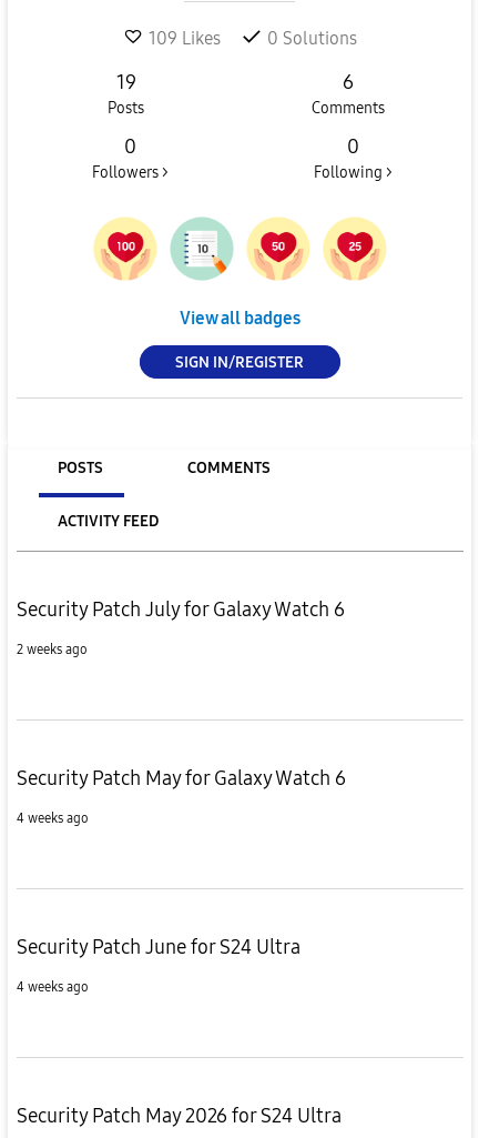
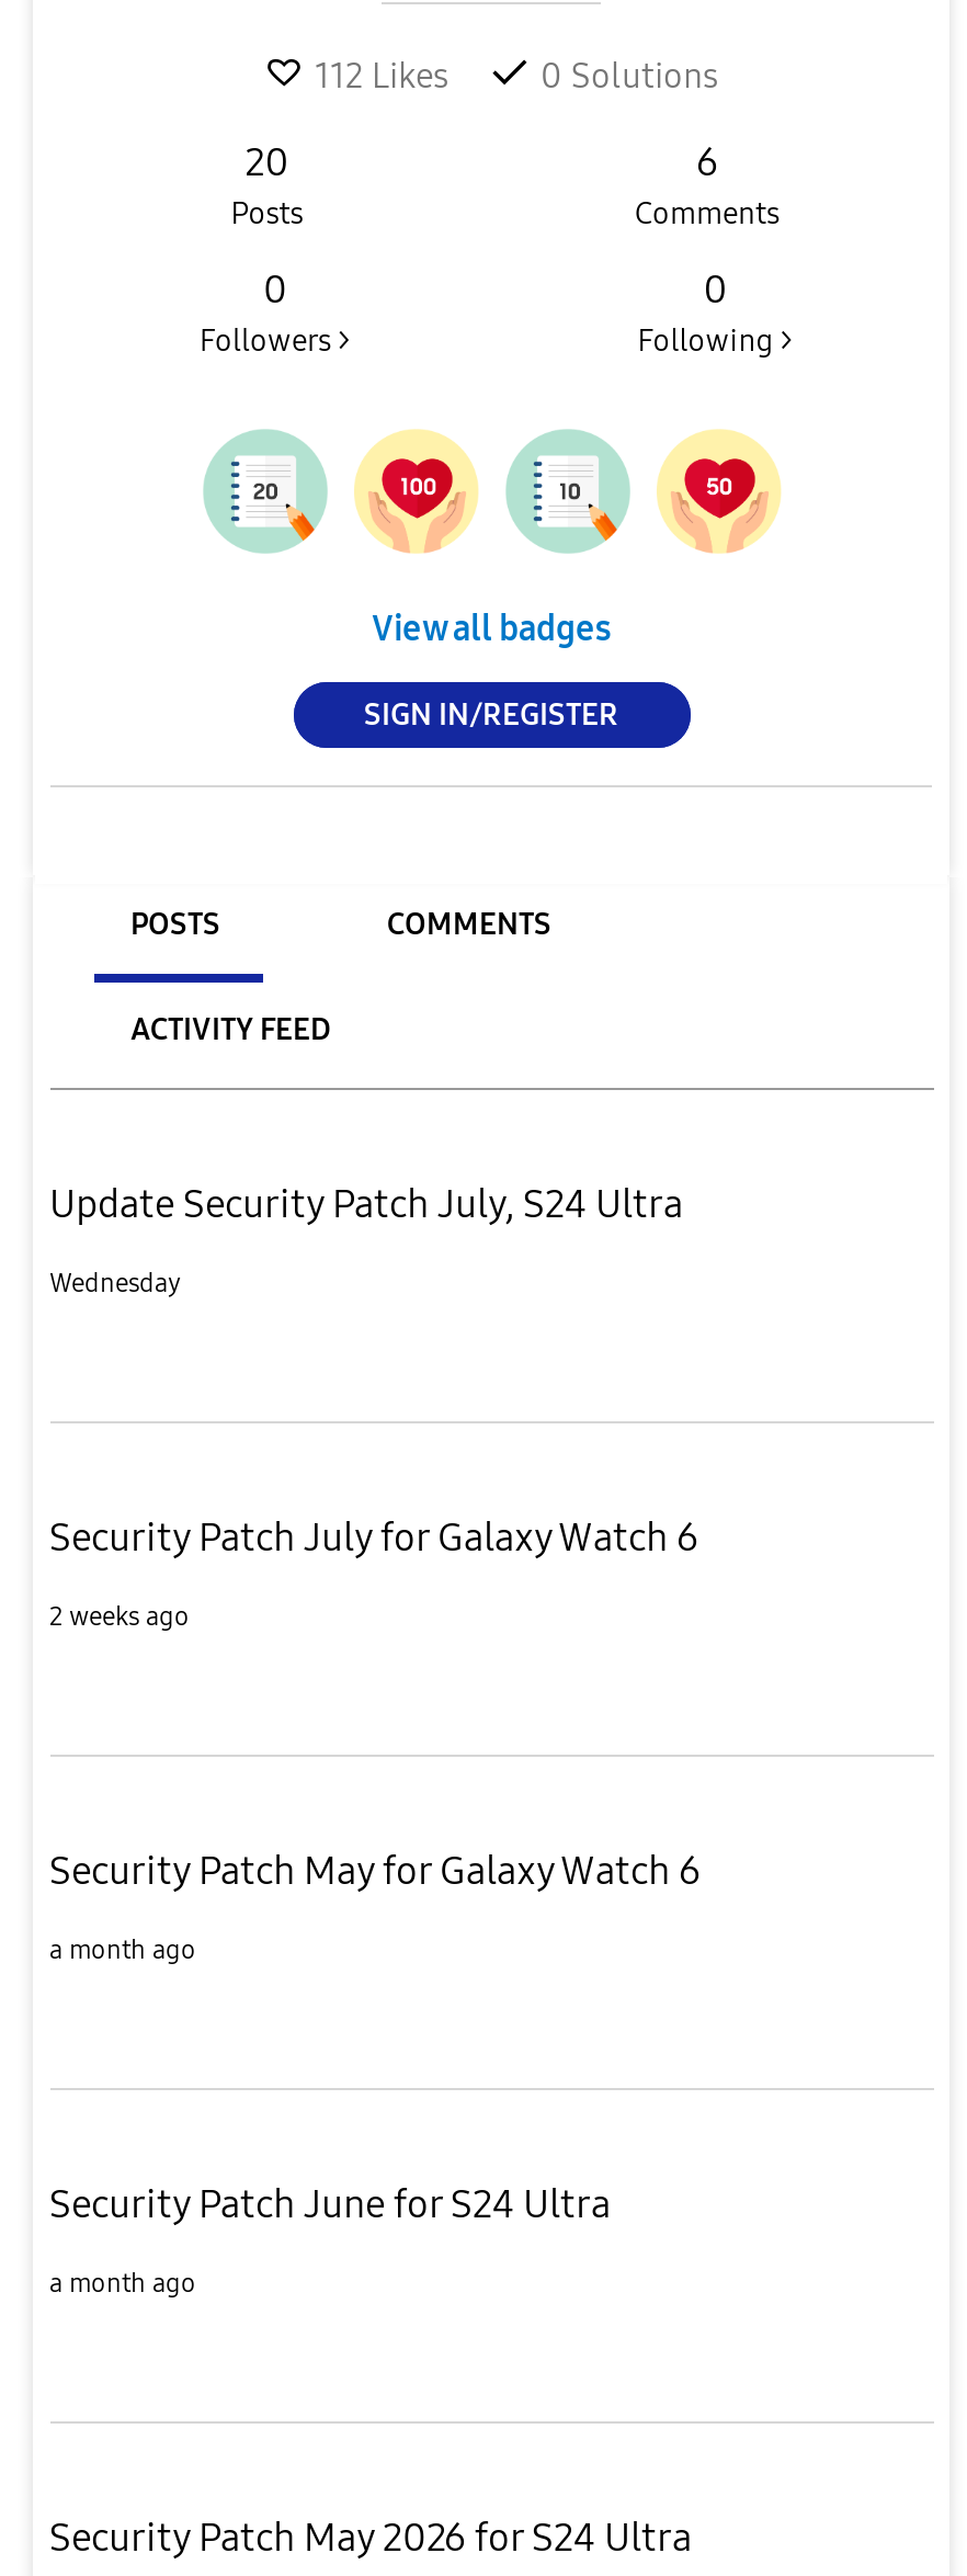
- 109 Likes
+ 112 Likes

- 19
+ 20

- [image]
+ [image]

- [image]
+ [image]

- [image]
+ [image]

+ Update Security Patch July, S24 Ultra
+ Wednesday

- 4 weeks ago
+ a month ago

- 4 weeks ago
+ a month ago
